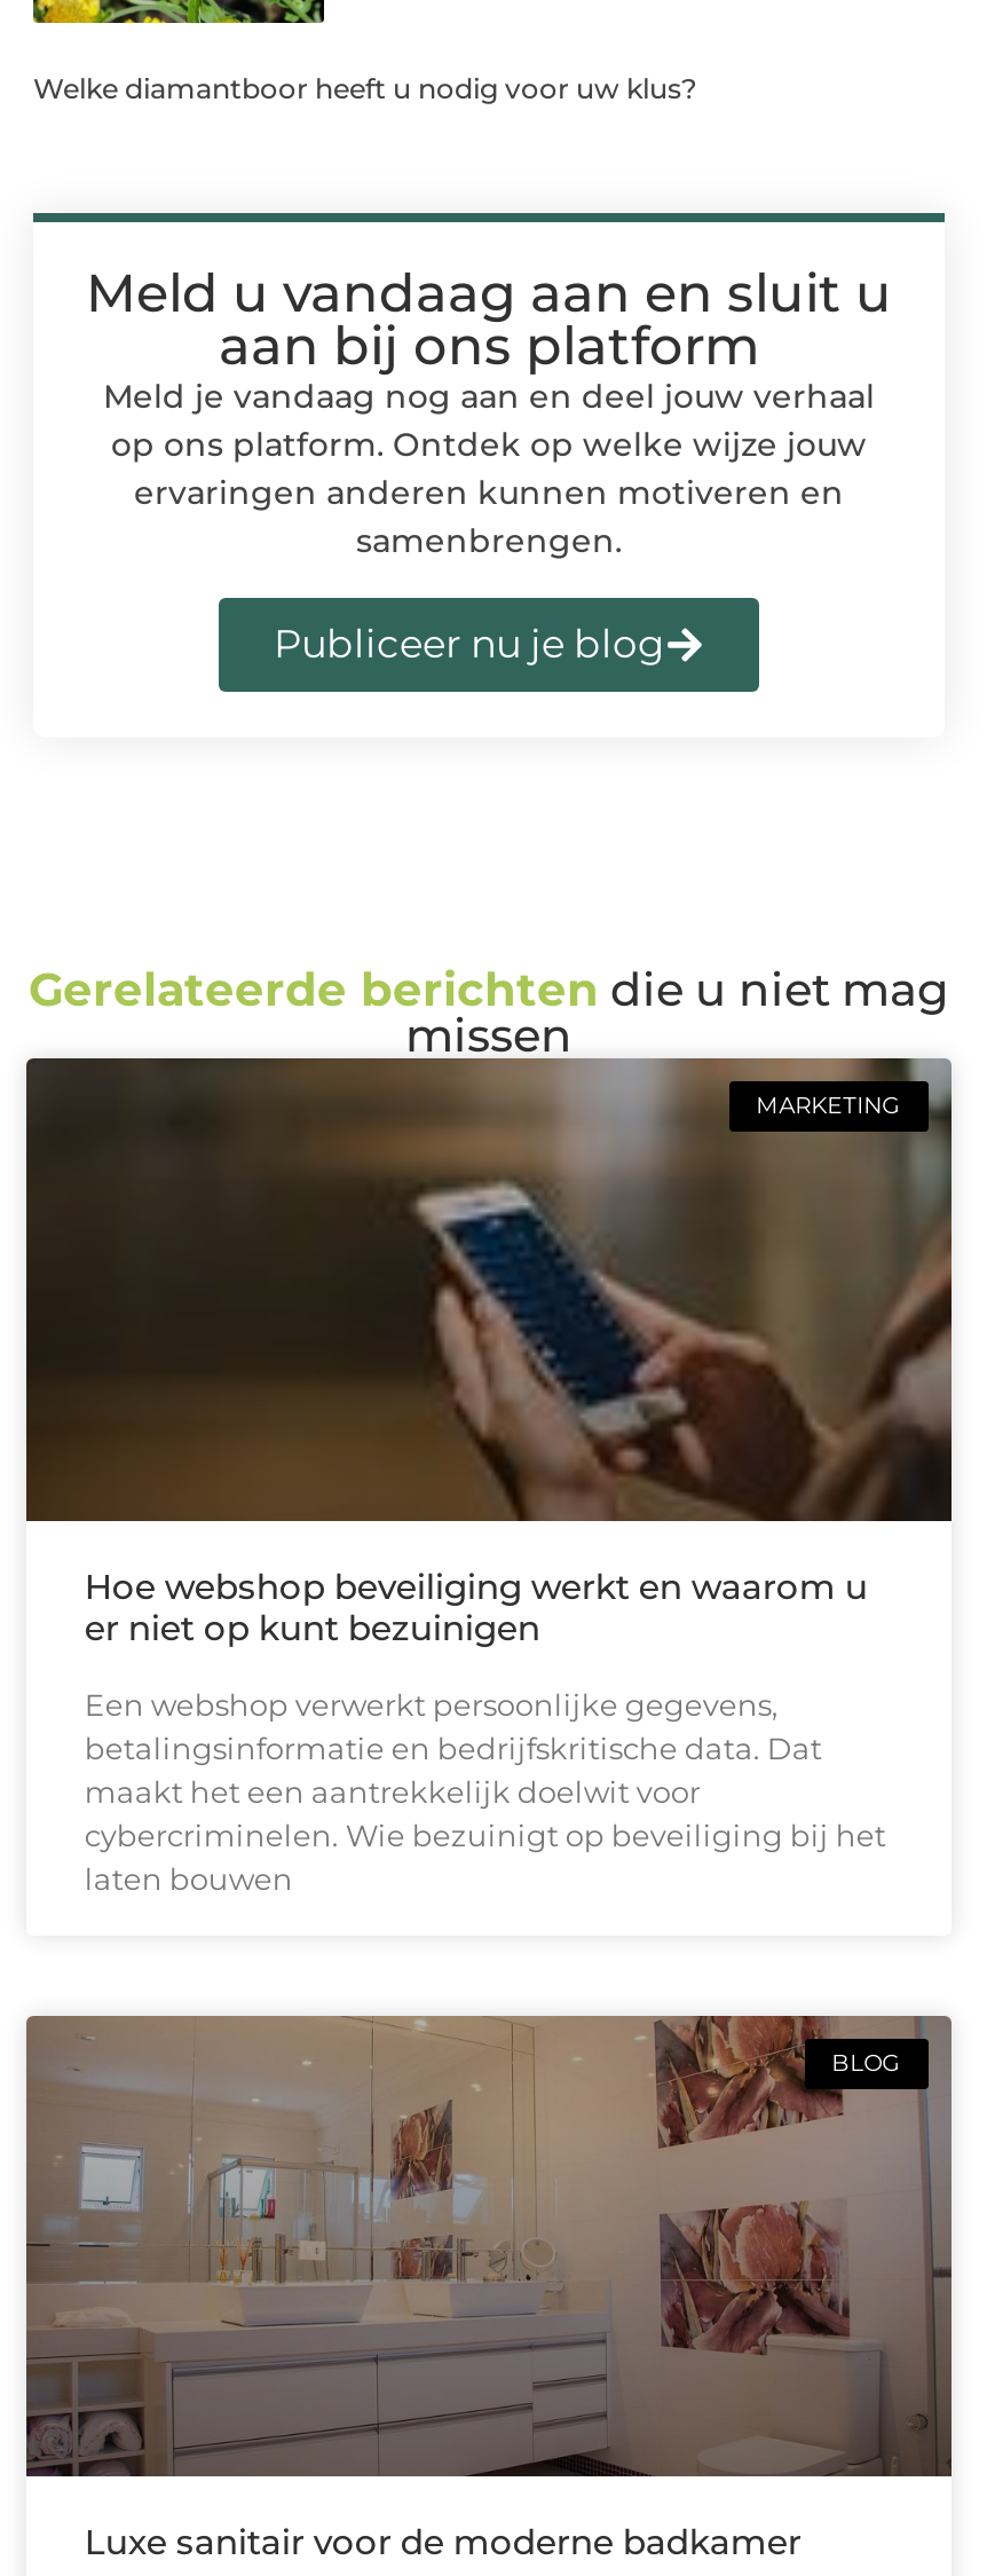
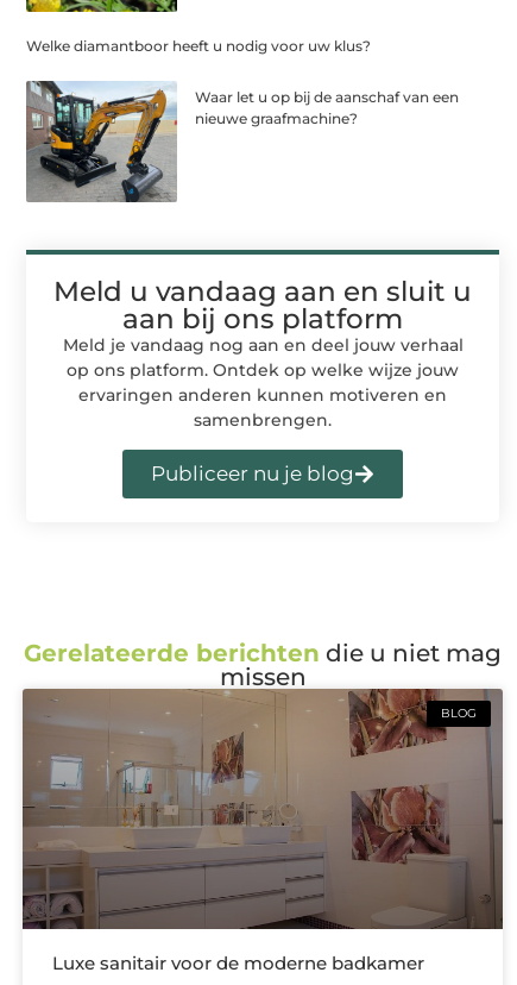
+ [image]
+ Waar let u op bij de aanschaf van een
+ nieuwe graafmachine?

moved down: Meld u vandaag aan en sluit u | aan bij ons platform | Meld je vandaag nog aan en deel jouw verhaal | ... | Gerelateerde berichten die u niet mag | missen

- [image]
- MARKETING

- Hoe webshop beveiliging werkt en waarom u
- er niet op kunt bezuinigen
- Een webshop verwerkt persoonlijke gegevens,
- betalingsinformatie en bedrijfskritische data. Dat
- maakt het een aantrekkelijk doelwit voor
- cybercriminelen. Wie bezuinigt op beveiliging bij het
- laten bouwen
